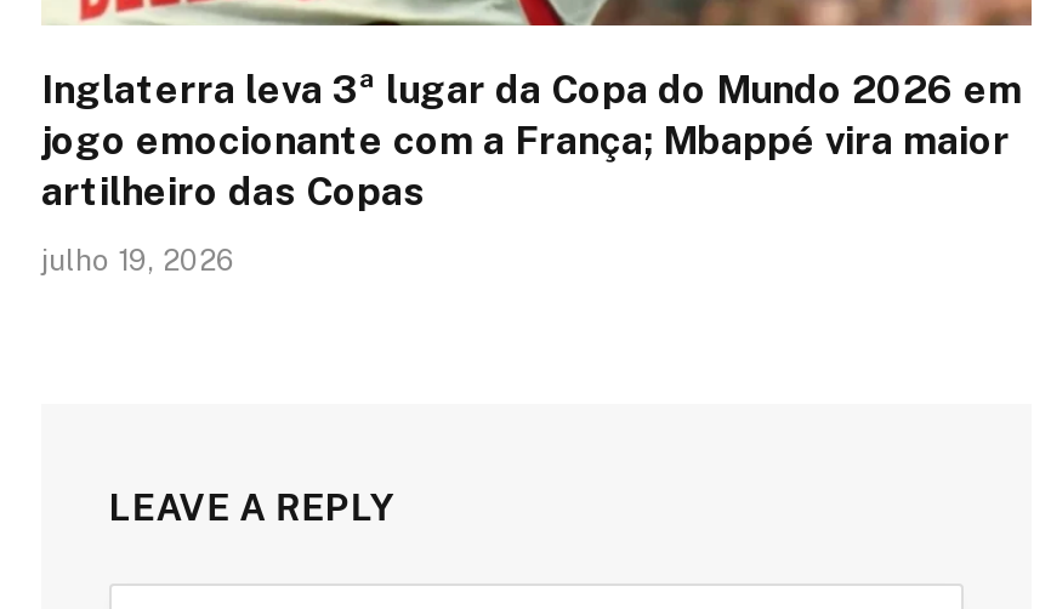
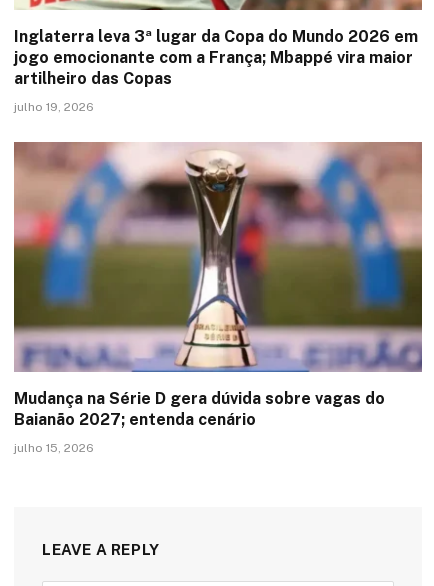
+ [image]
+ Mudança na Série D gera dúvida sobre vagas do
+ Baianão 2027; entenda cenário
+ julho 15, 2026
